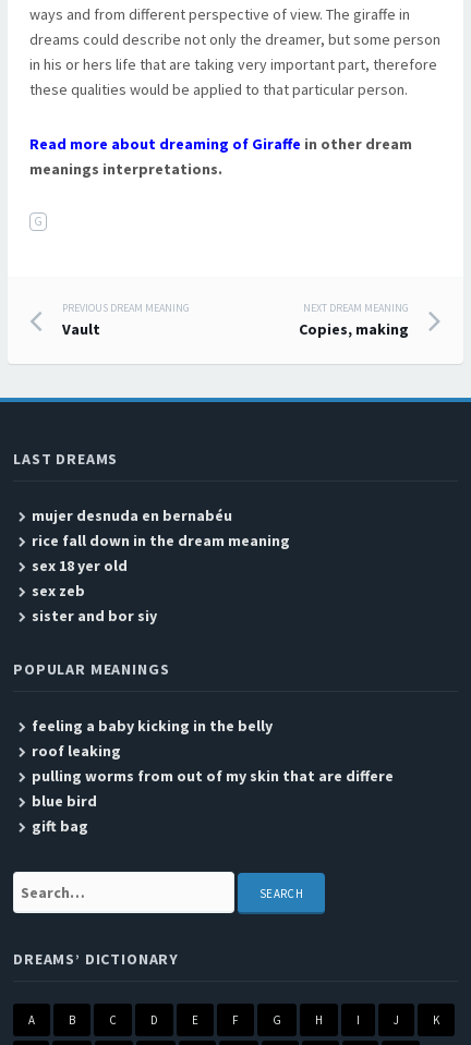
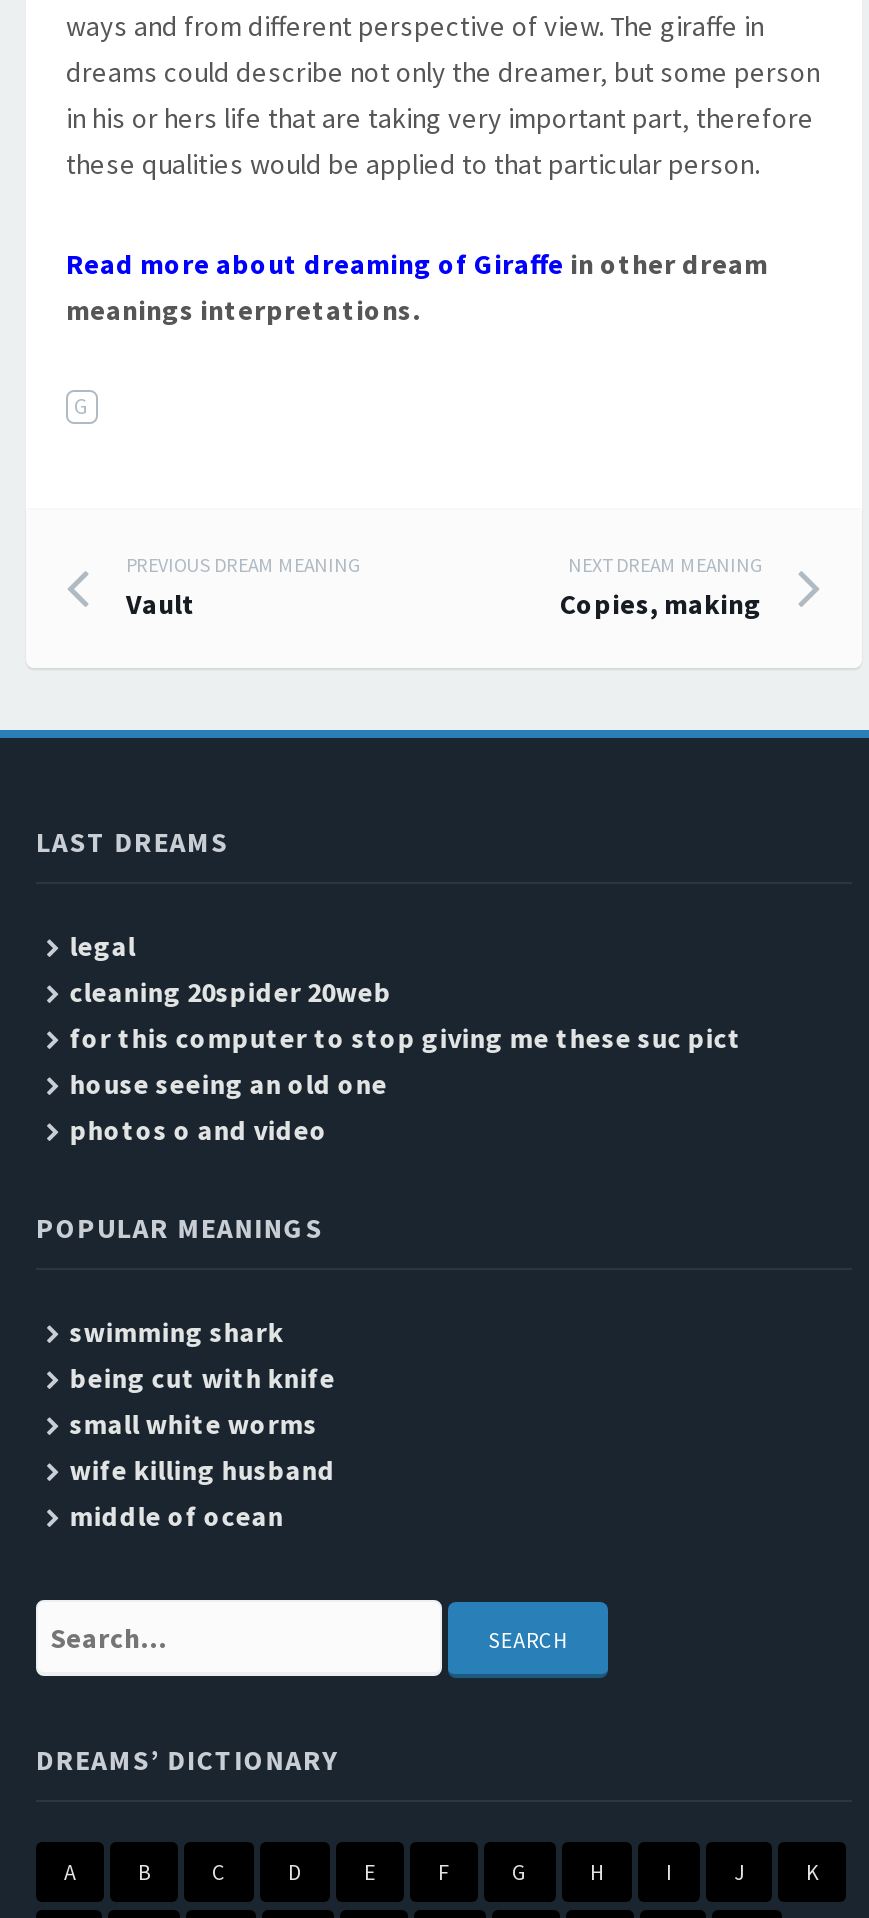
- mujer desnuda en bernabéu
- rice fall down in the dream meaning
- sex 18 yer old
- sex zeb
- sister and bor siy
+ legal
+ cleaning 20spider 20web
+ for this computer to stop giving me these suc pict
+ house seeing an old one
+ photos o and video

- feeling a baby kicking in the belly
- roof leaking
- pulling worms from out of my skin that are differe
- blue bird
- gift bag
+ swimming shark
+ being cut with knife
+ small white worms
+ wife killing husband
+ middle of ocean
